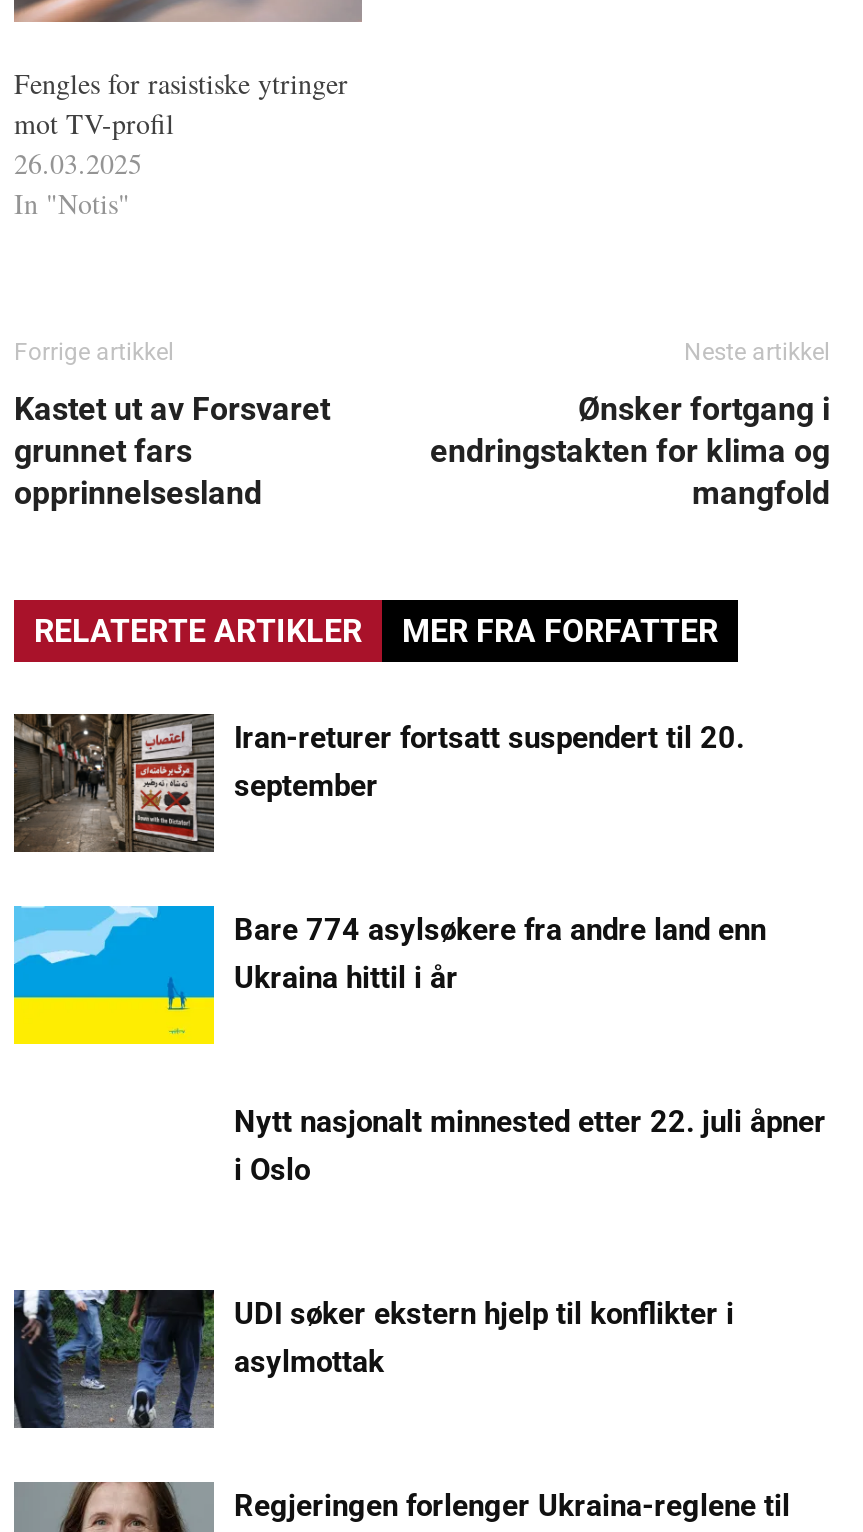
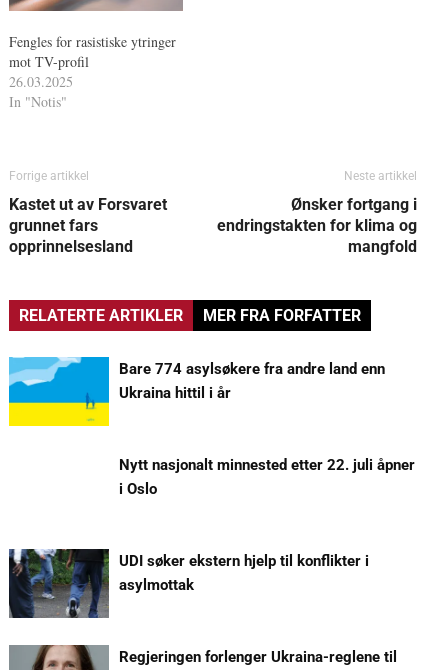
- [image]
- Iran-returer fortsatt suspendert til 20.
- september
